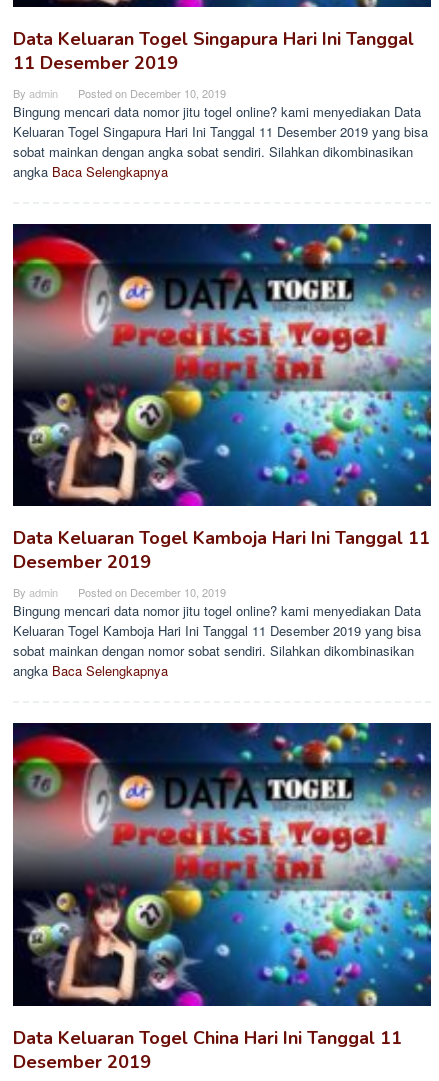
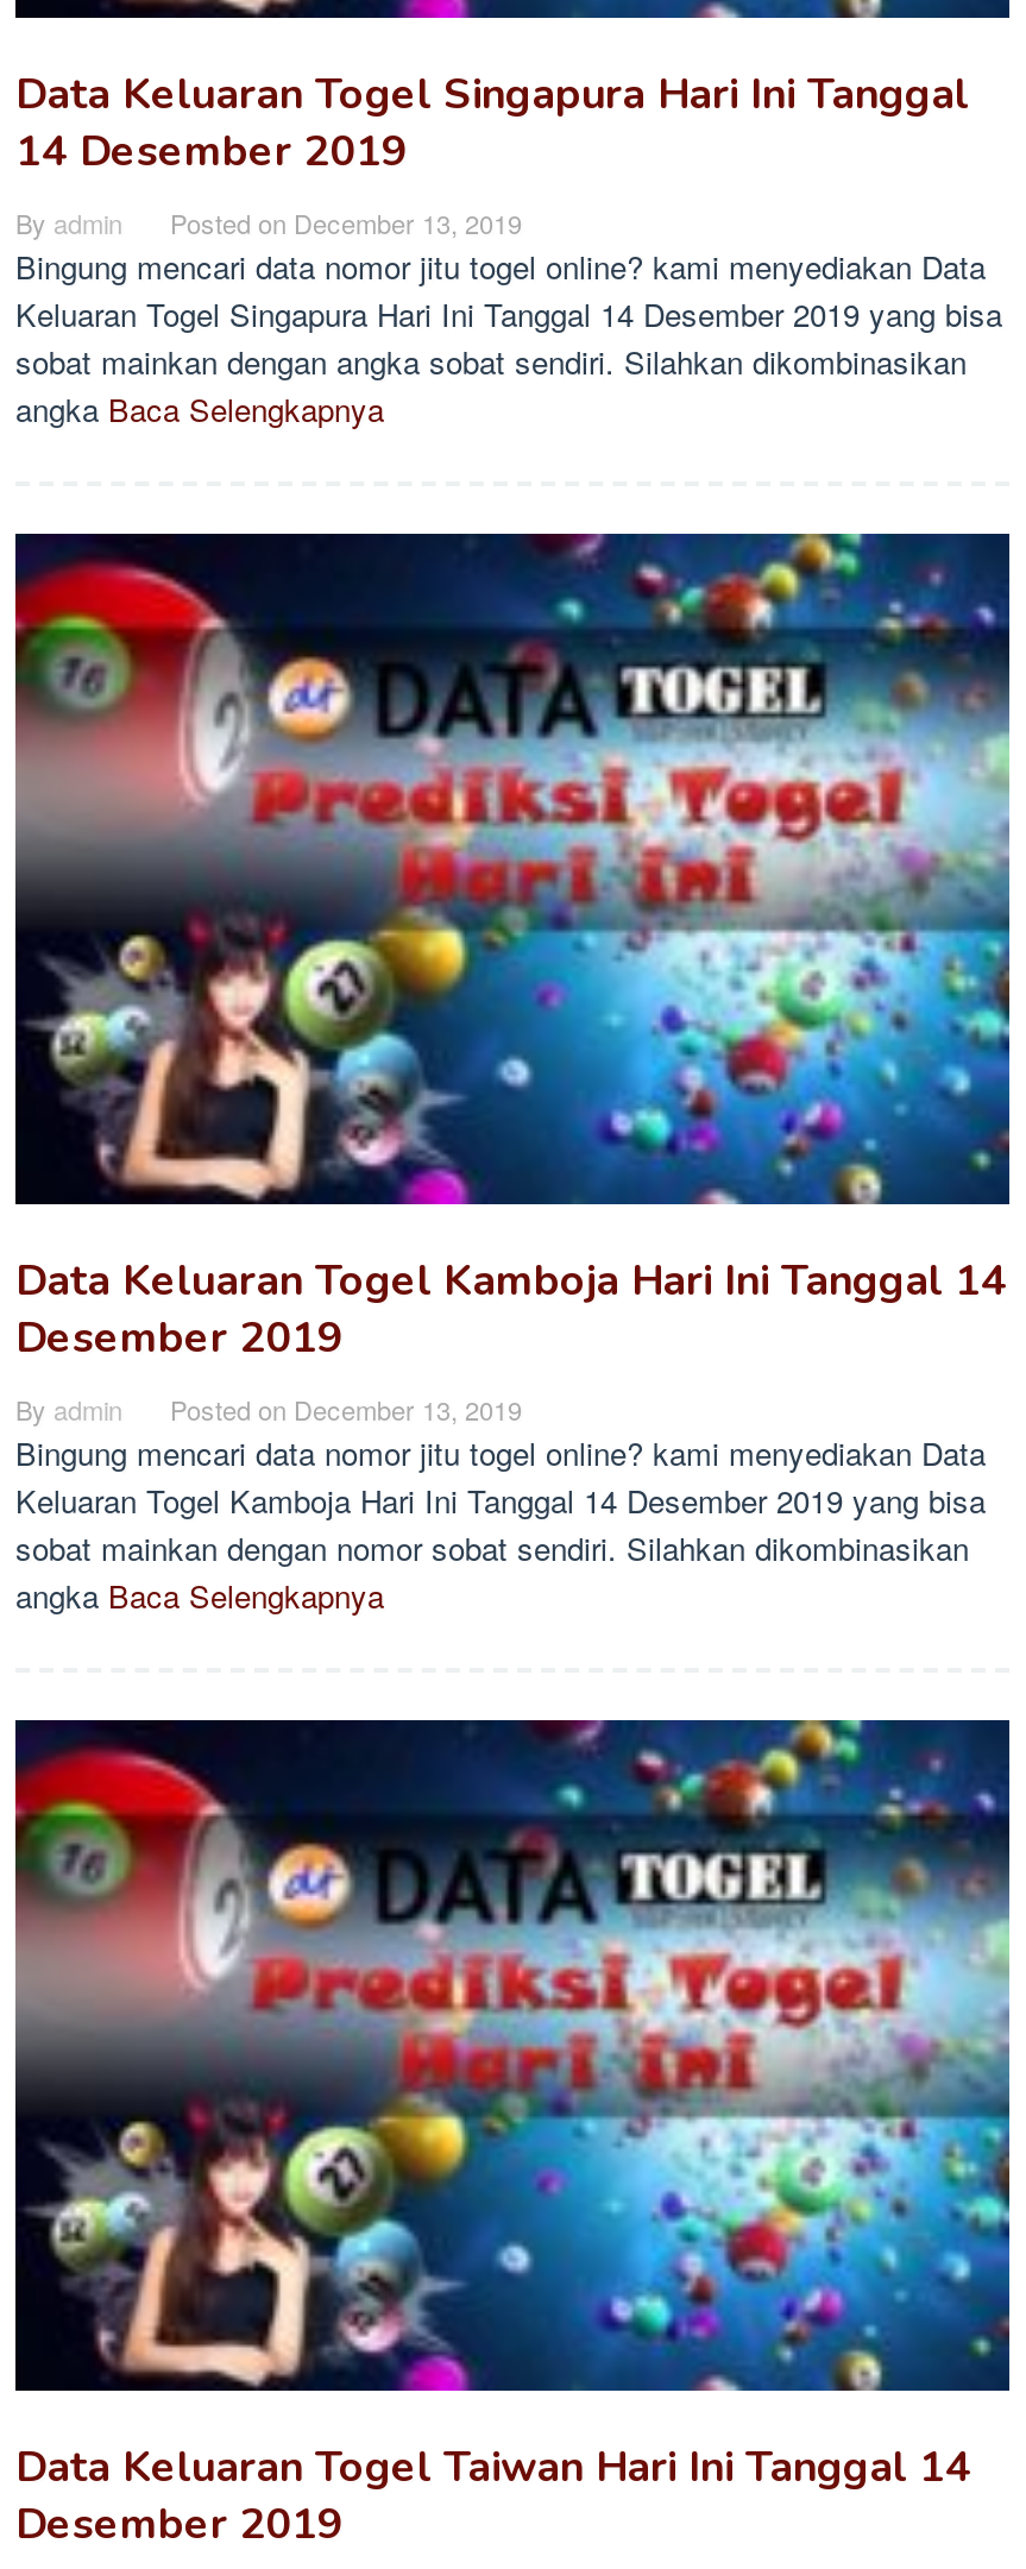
- 11 Desember 2019
+ 14 Desember 2019

- Posted on December 10, 2019
+ Posted on December 13, 2019

- Keluaran Togel Singapura Hari Ini Tanggal 11 Desember 2019 yang bisa
+ Keluaran Togel Singapura Hari Ini Tanggal 14 Desember 2019 yang bisa

- Data Keluaran Togel Kamboja Hari Ini Tanggal 11
+ Data Keluaran Togel Kamboja Hari Ini Tanggal 14

- Posted on December 10, 2019
+ Posted on December 13, 2019

- Keluaran Togel Kamboja Hari Ini Tanggal 11 Desember 2019 yang bisa
+ Keluaran Togel Kamboja Hari Ini Tanggal 14 Desember 2019 yang bisa

- Data Keluaran Togel China Hari Ini Tanggal 11
+ Data Keluaran Togel Taiwan Hari Ini Tanggal 14
